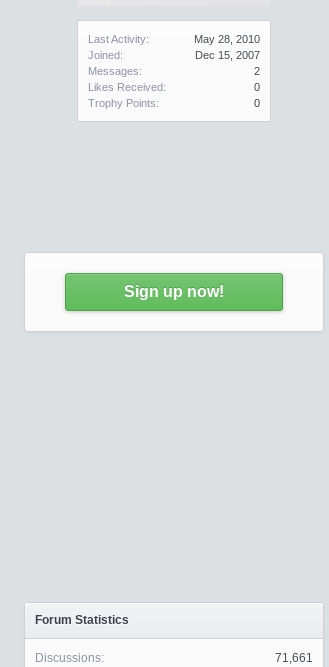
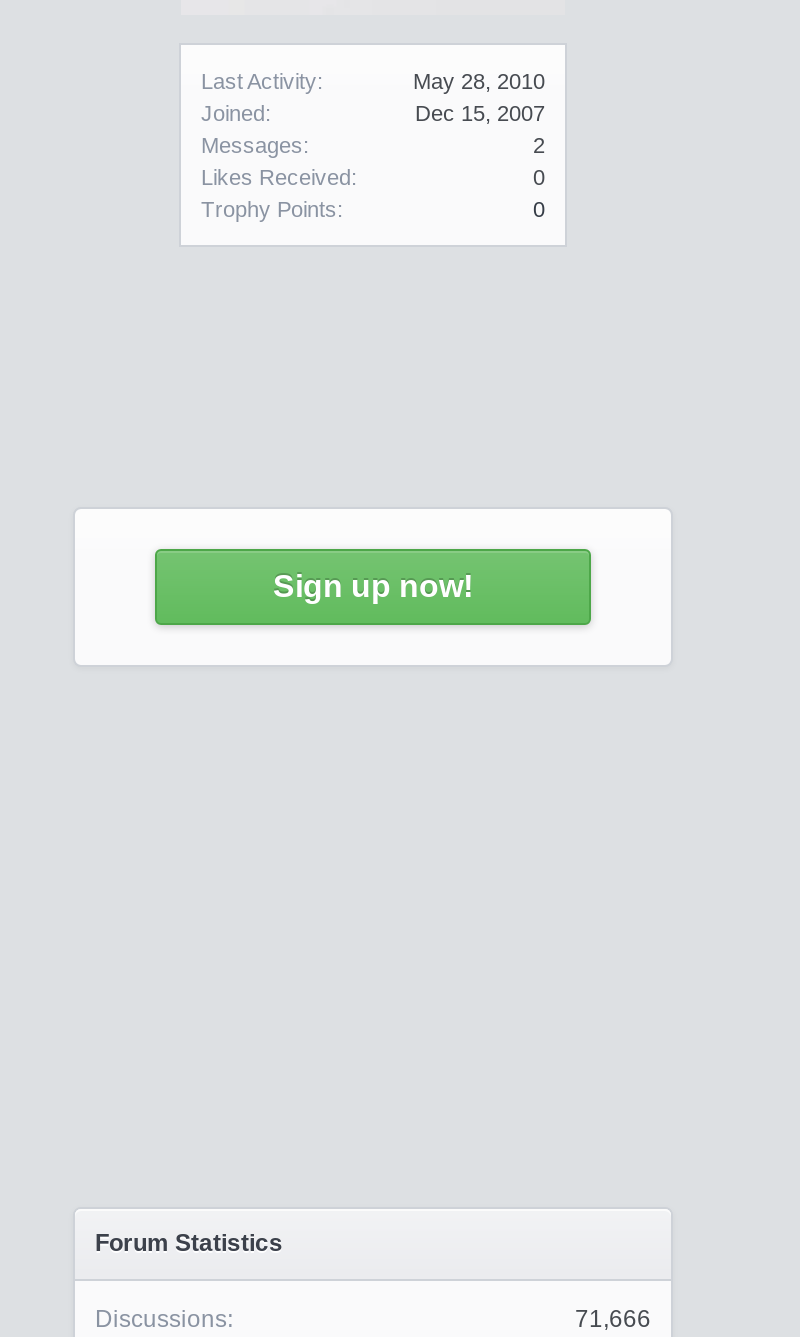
- 71,661
+ 71,666
